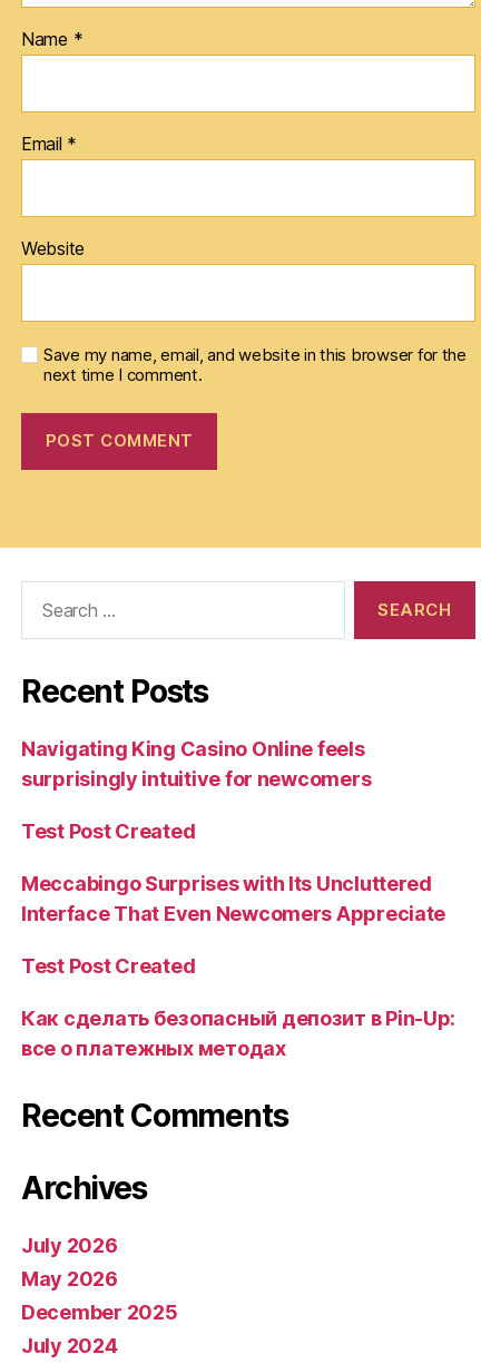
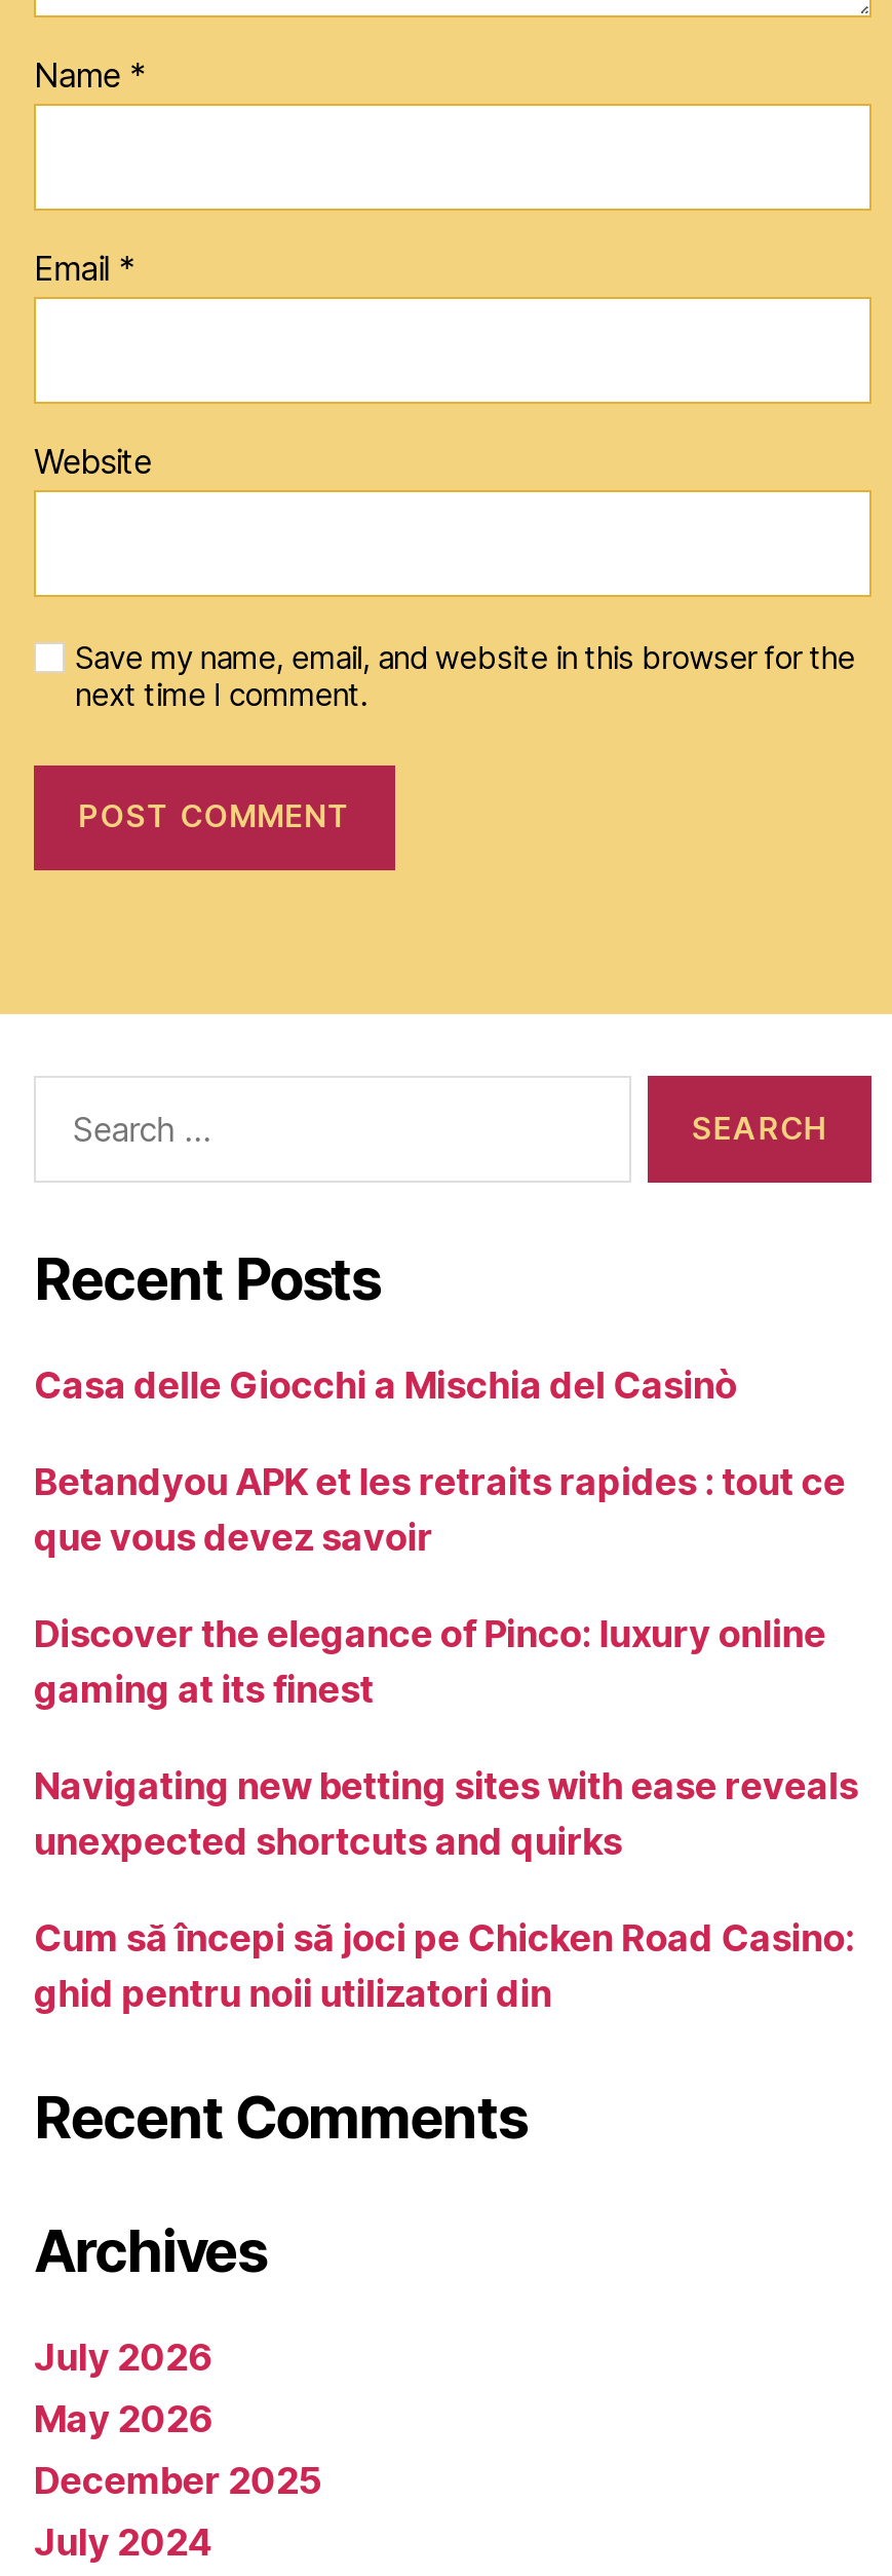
- Navigating King Casino Online feels
- surprisingly intuitive for newcomers
+ Casa delle Giocchi a Mischia del Casinò

- Test Post Created
+ Betandyou APK et les retraits rapides : tout ce
+ que vous devez savoir

- Meccabingo Surprises with Its Uncluttered
- Interface That Even Newcomers Appreciate
+ Discover the elegance of Pinco: luxury online
+ gaming at its finest

- Test Post Created
+ Navigating new betting sites with ease reveals
+ unexpected shortcuts and quirks

- Как сделать безопасный депозит в Pin-Up:
- все о платежных методах
+ Cum să începi să joci pe Chicken Road Casino:
+ ghid pentru noii utilizatori din
